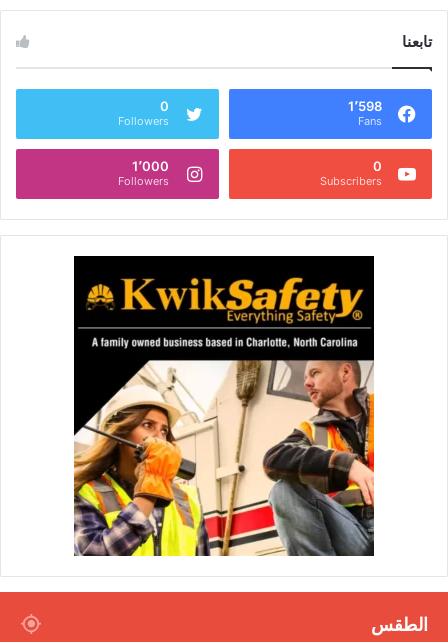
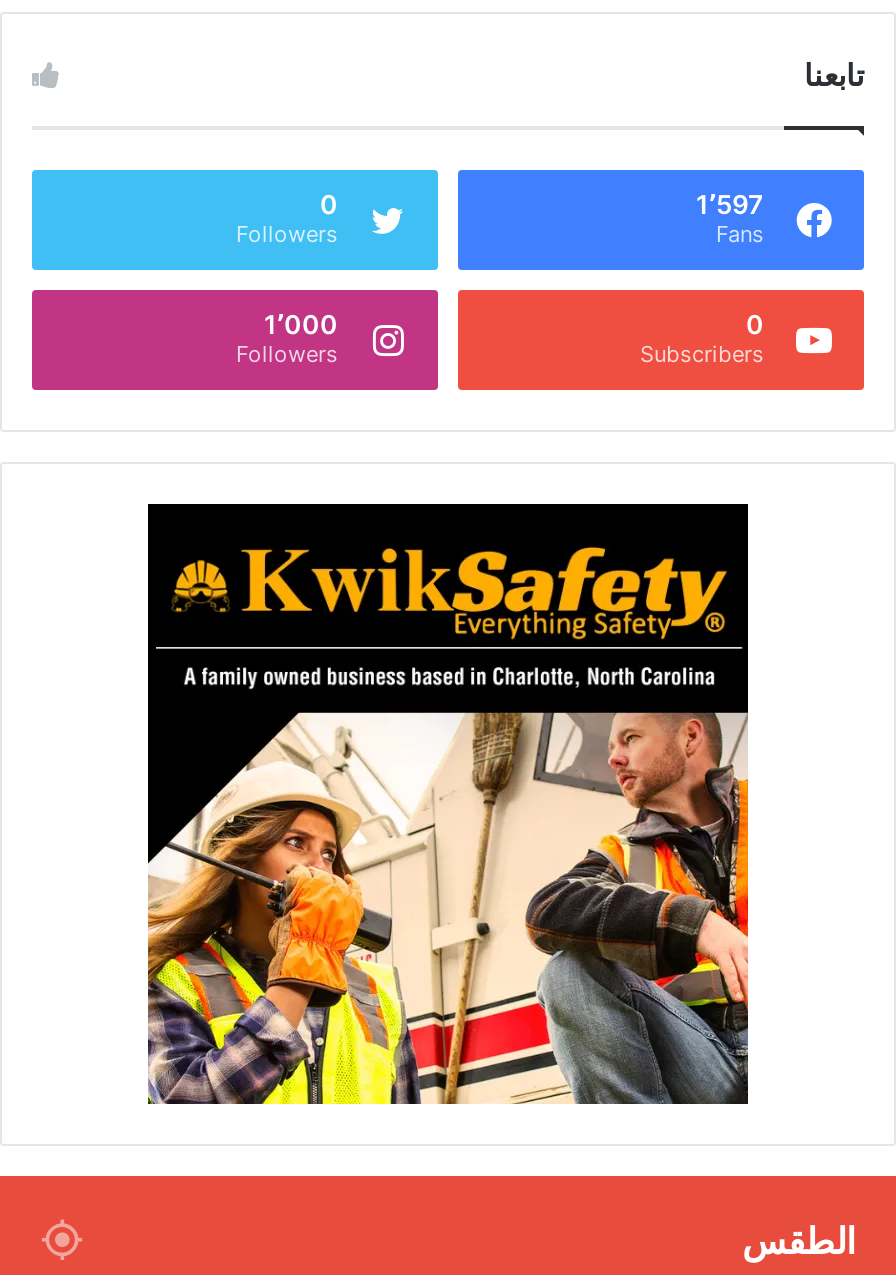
- 1٬598
+ 1٬597
